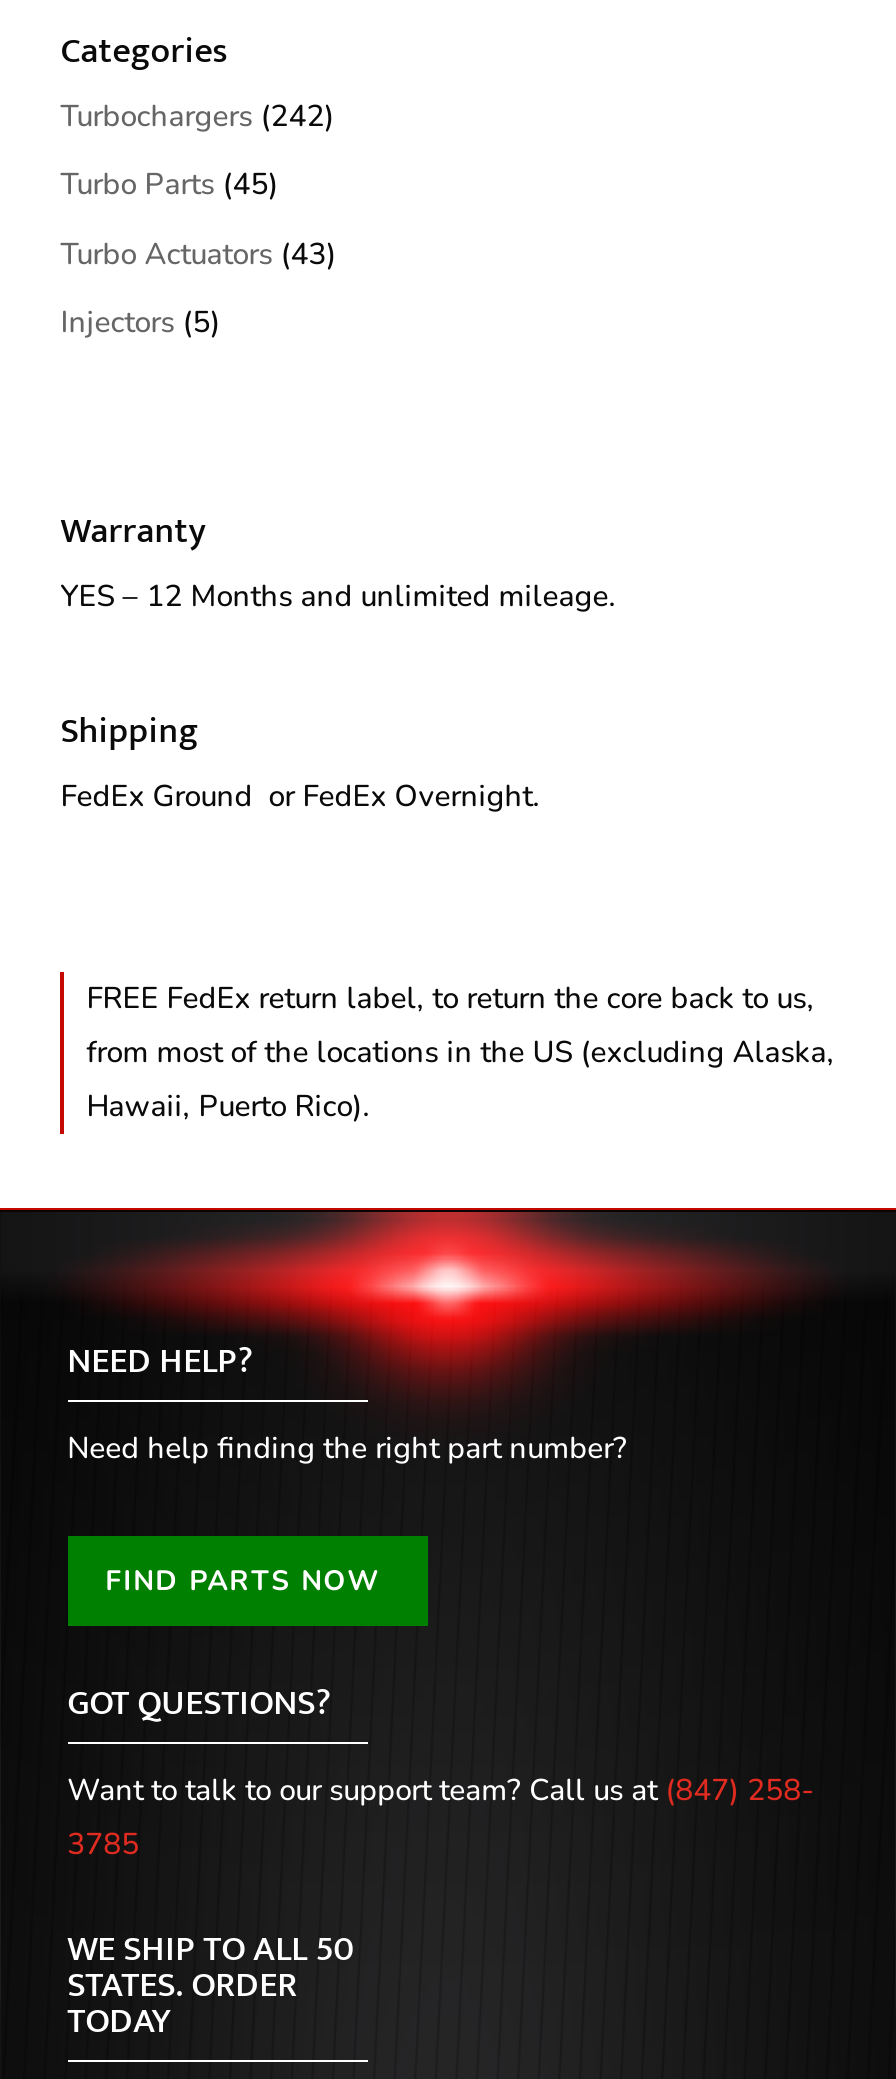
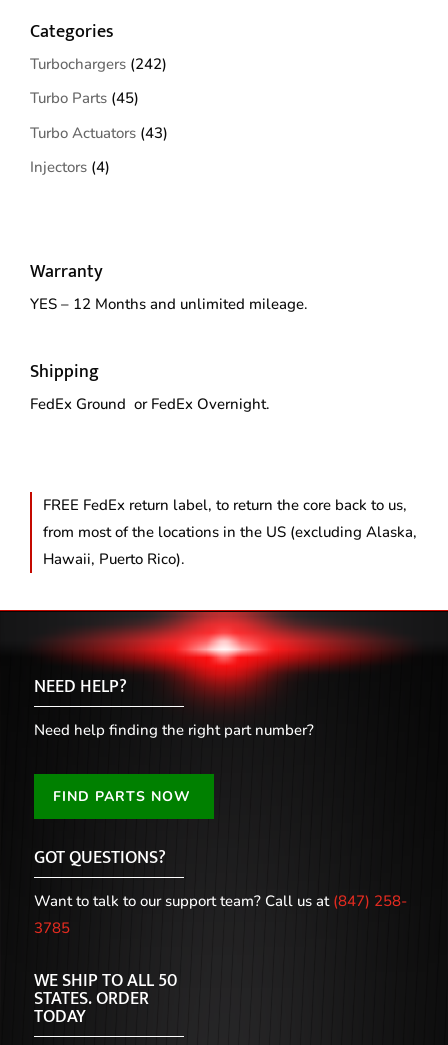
- Injectors (5)
+ Injectors (4)
